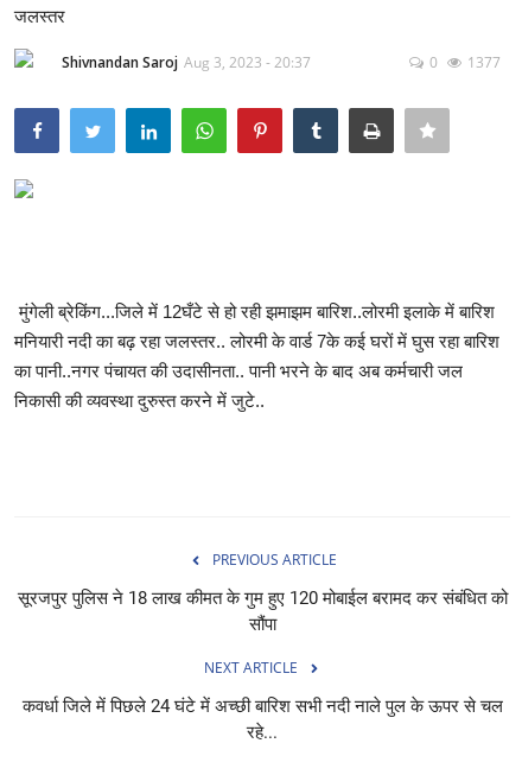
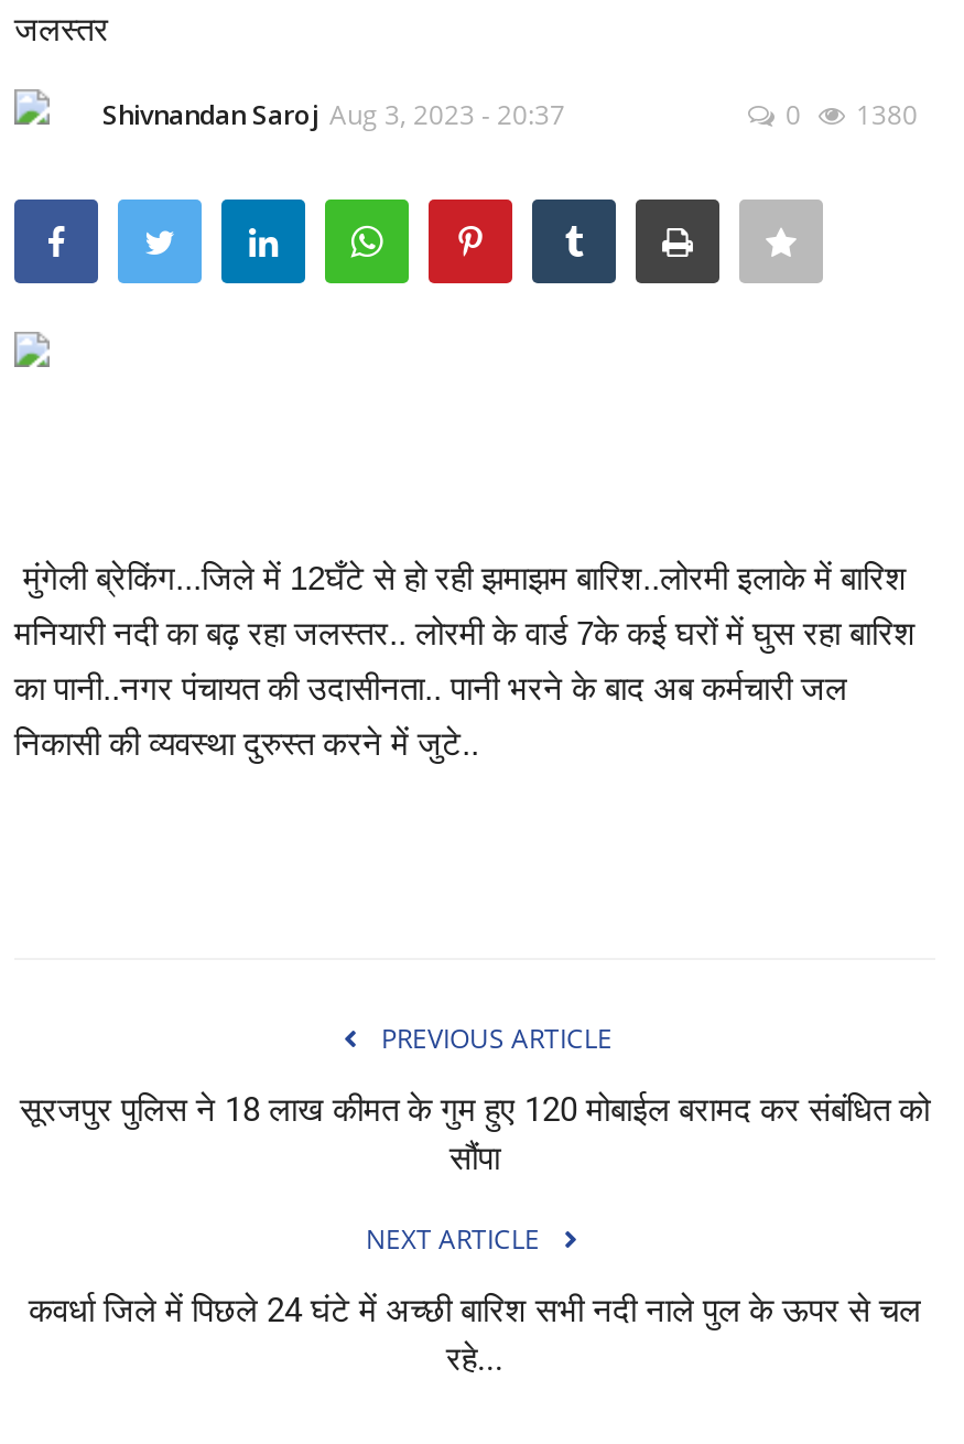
- 0 1377
+ 0 1380
